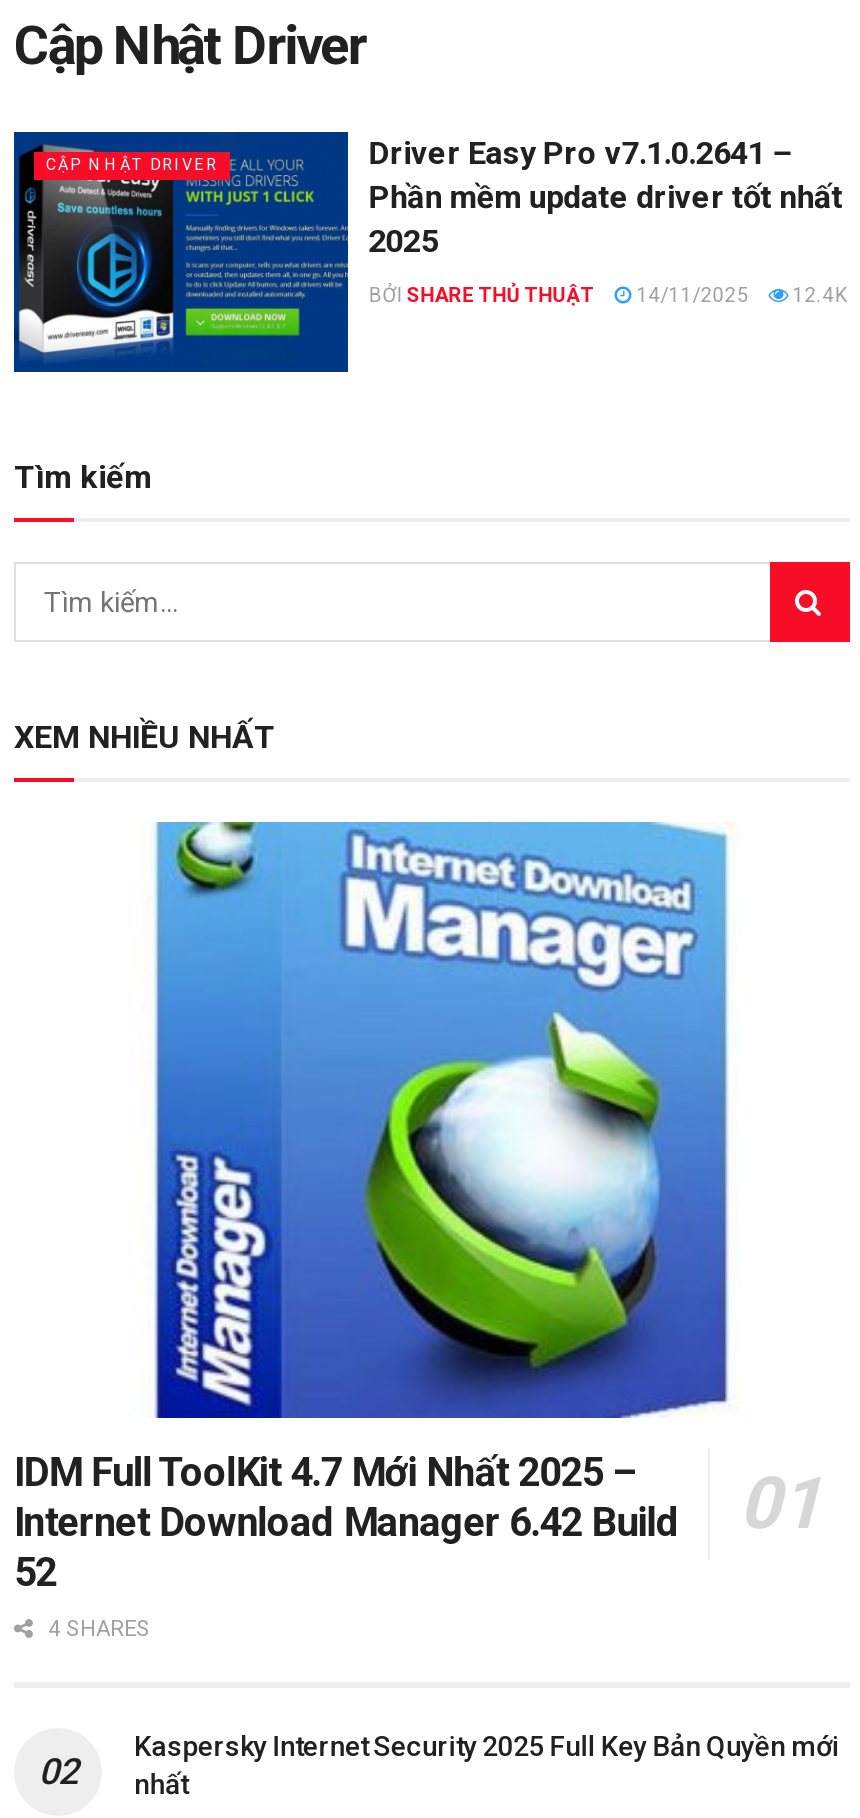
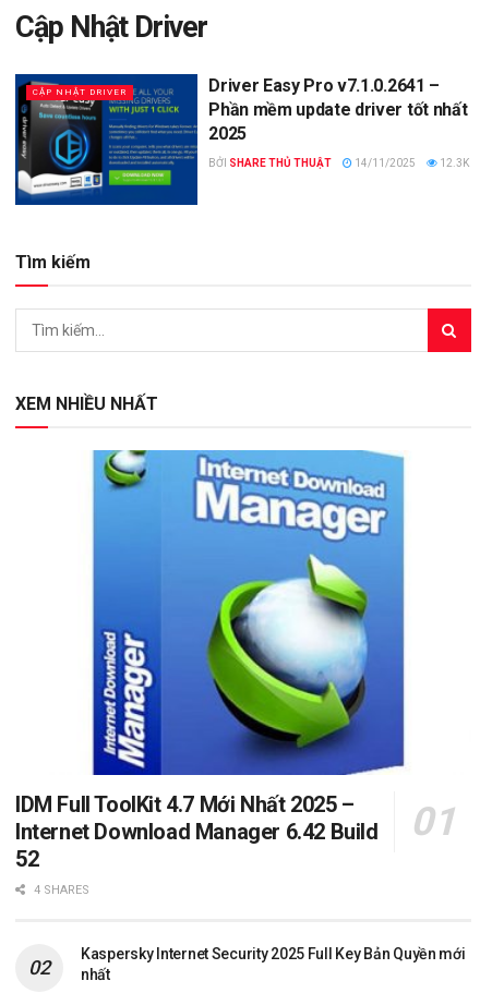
- BỞI SHARE THỦ THUẬT 14/11/2025 12.4K
+ BỞI SHARE THỦ THUẬT 14/11/2025 12.3K
